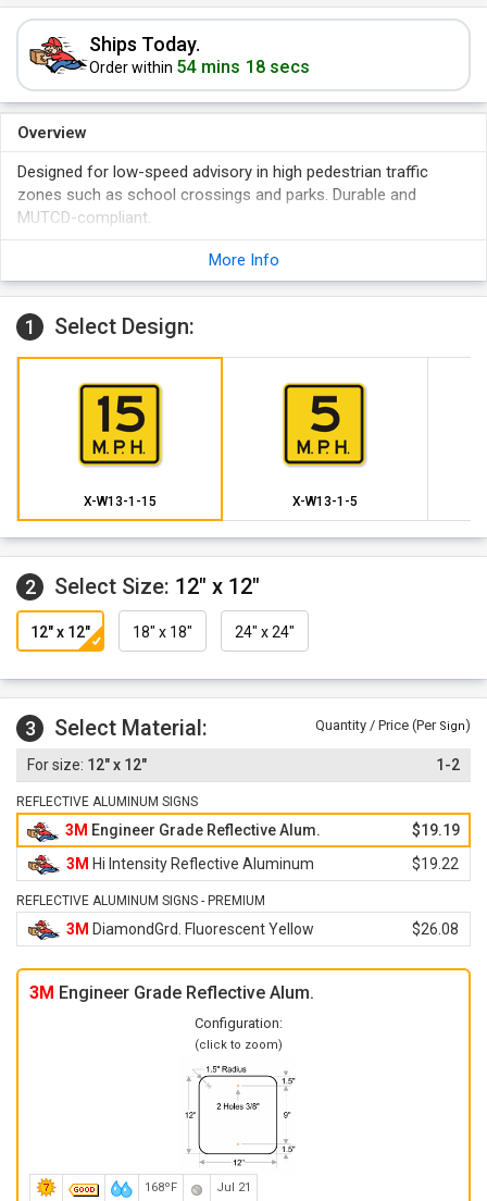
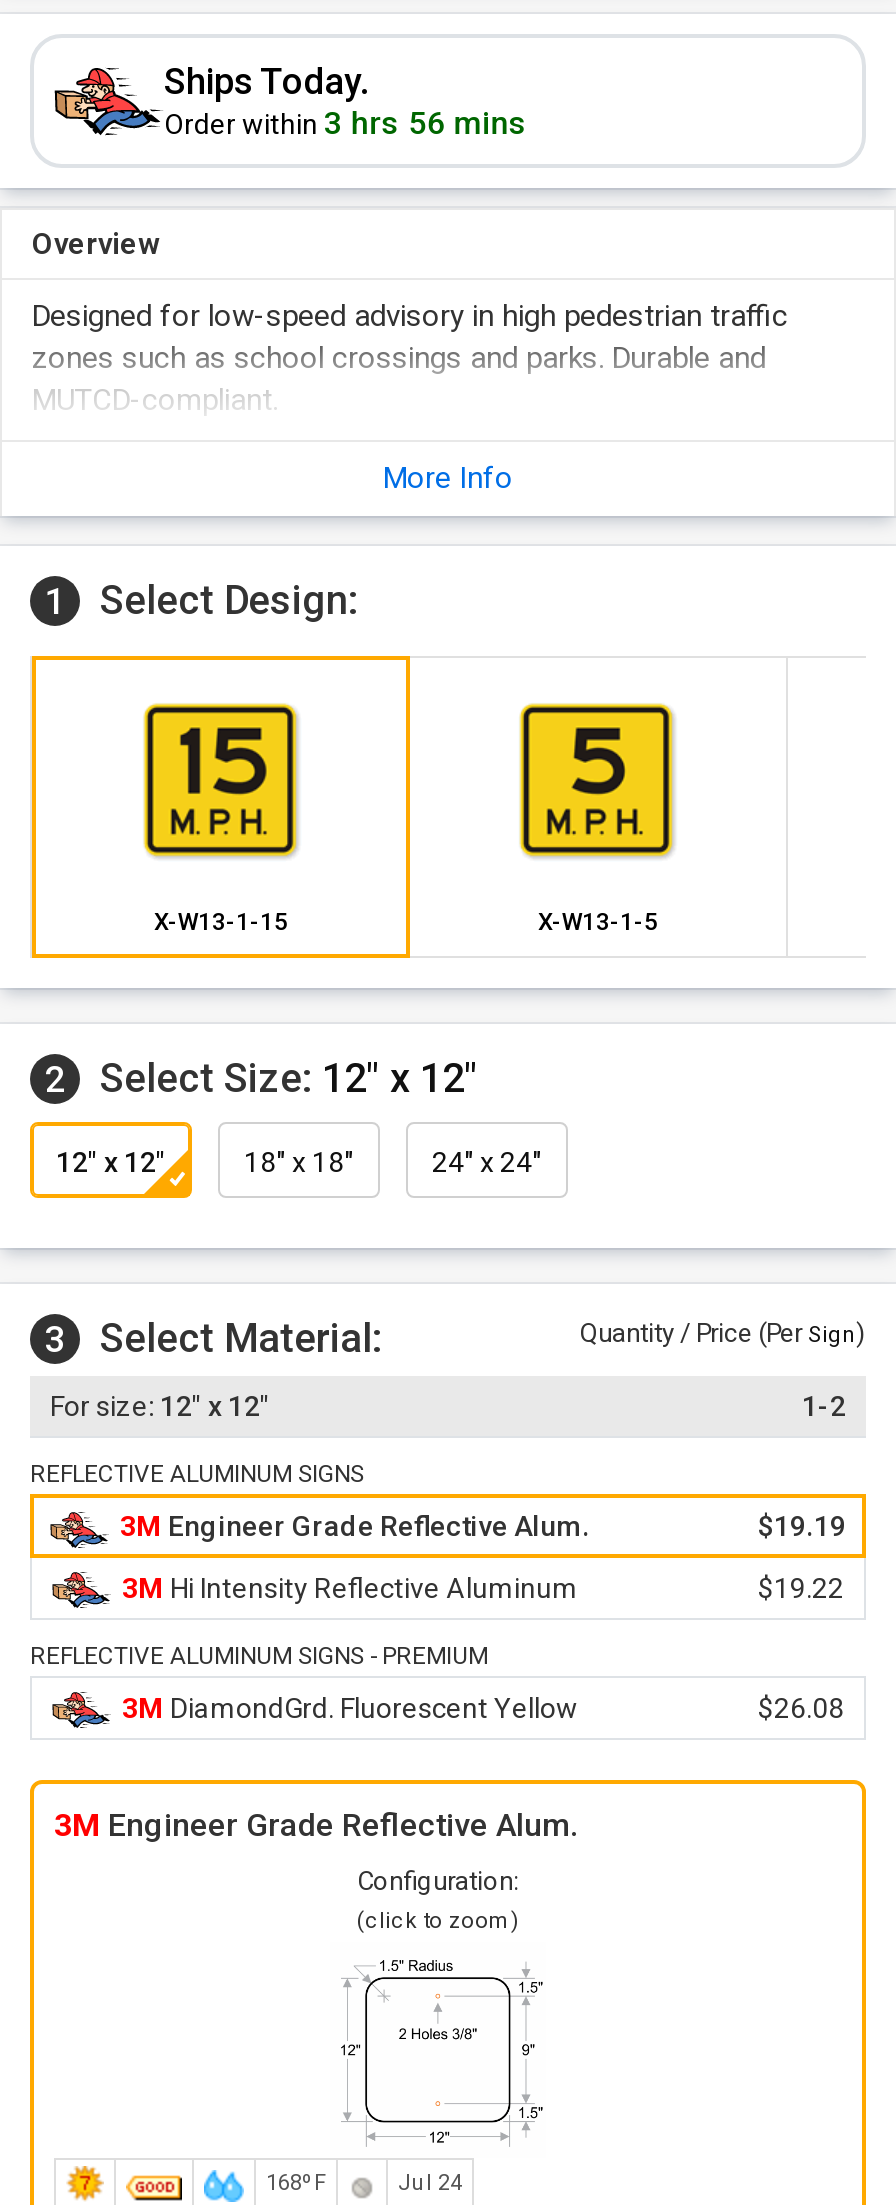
- Order within 54 mins 18 secs
+ Order within 3 hrs 56 mins

- Jul 21
+ Jul 24
